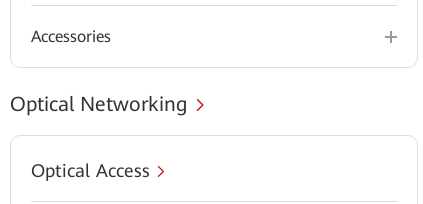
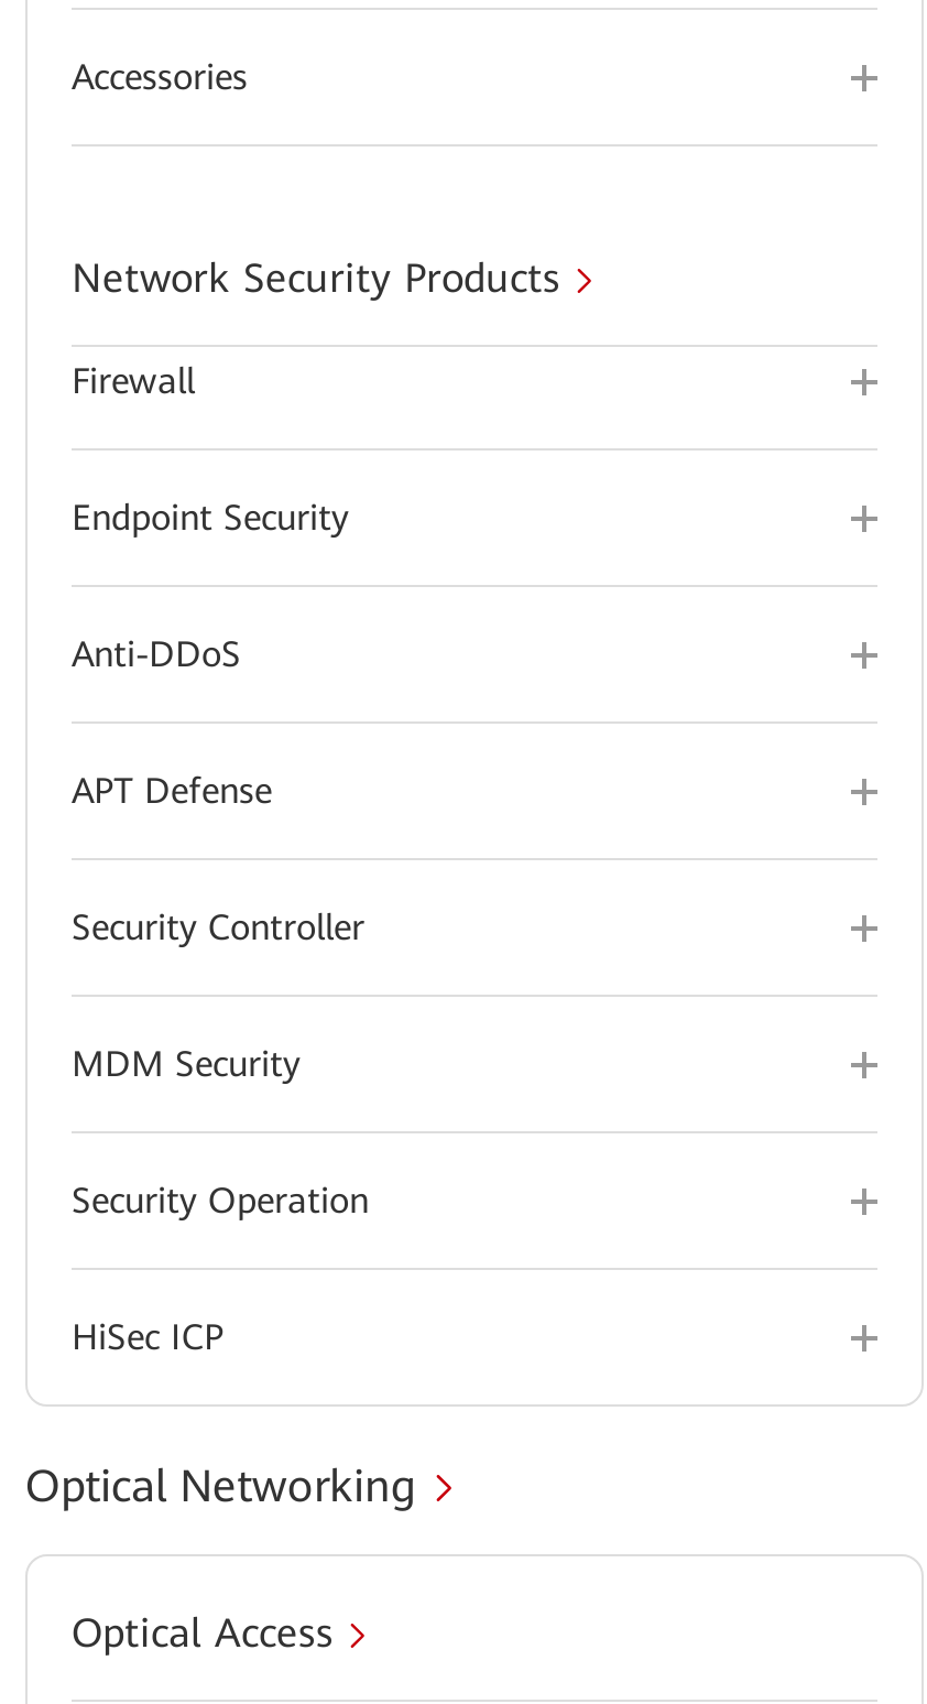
+ Network Security Products
+ Firewall
+ Endpoint Security
+ Anti-DDoS
+ APT Defense
+ Security Controller
+ MDM Security
+ Security Operation
+ HiSec ICP
